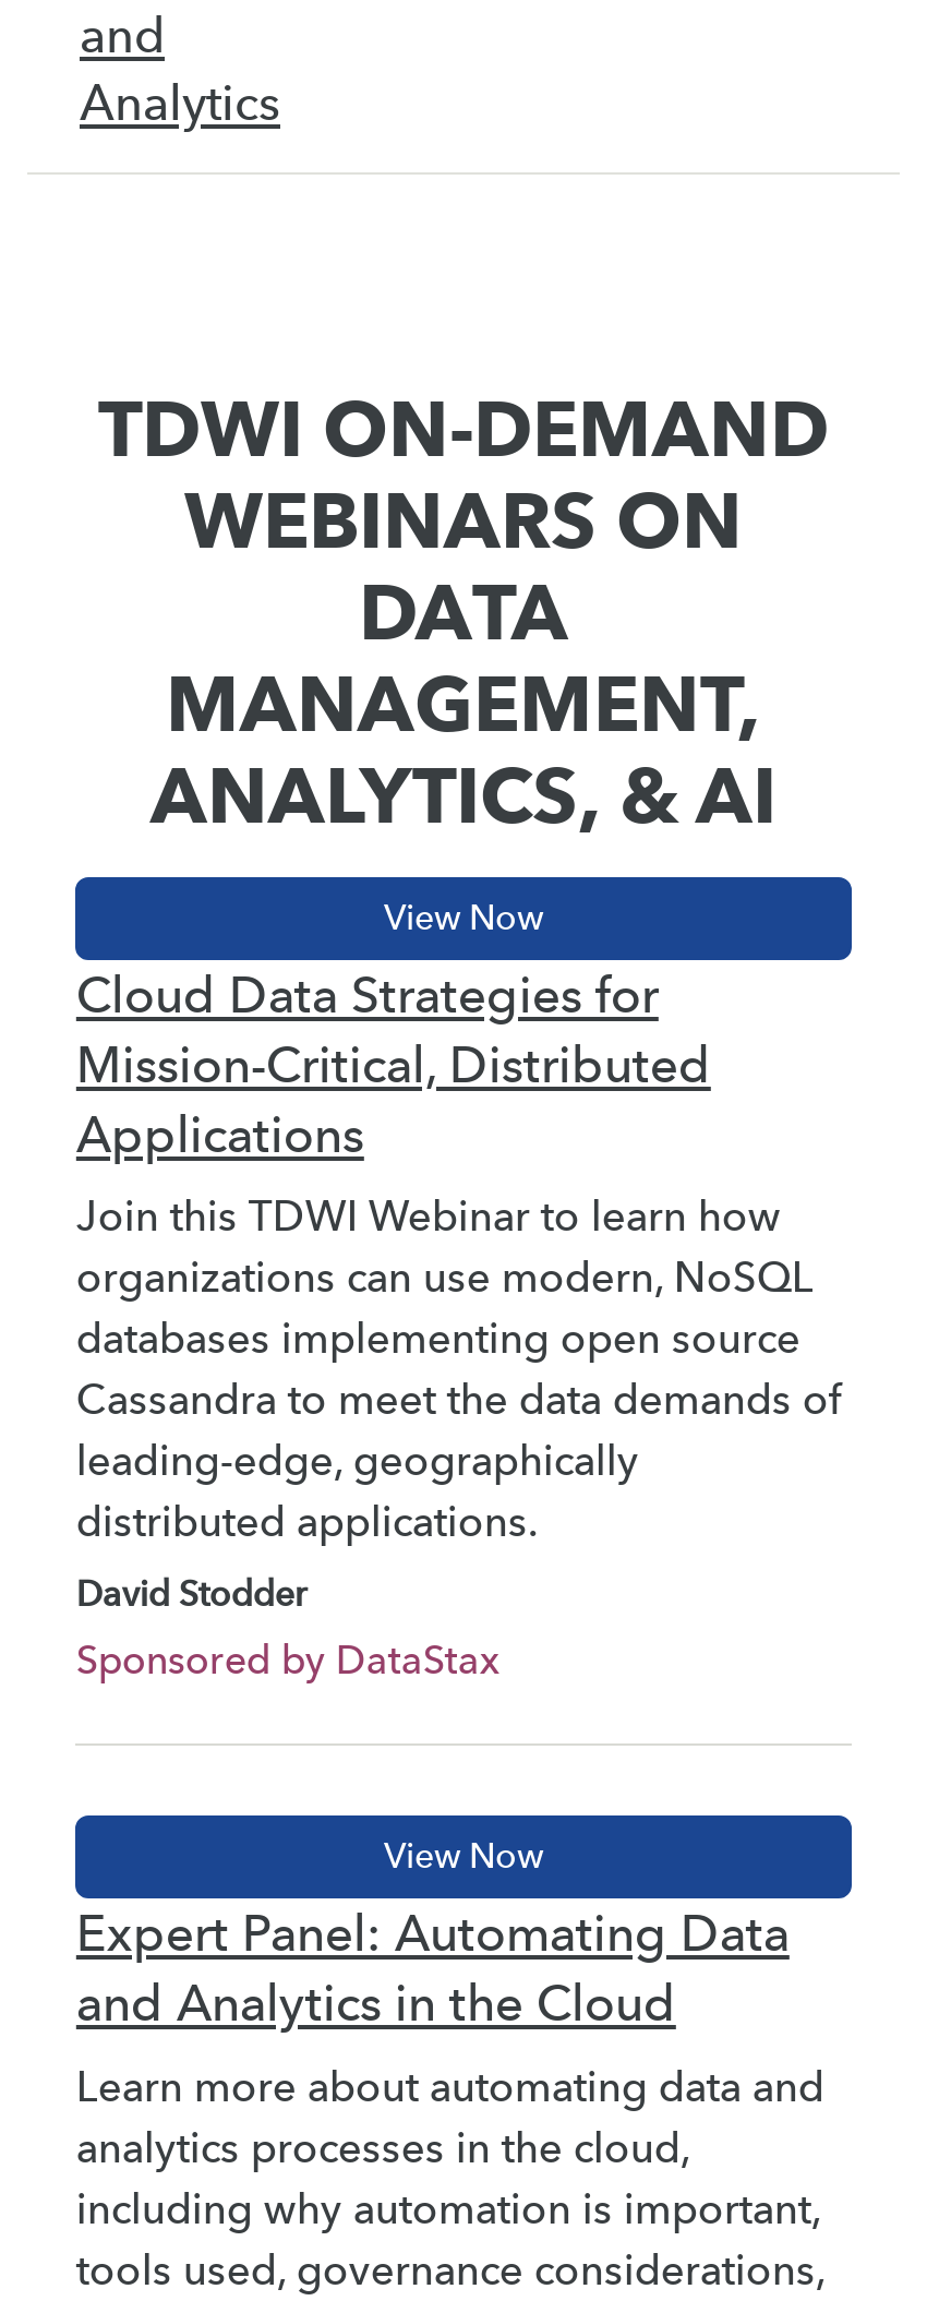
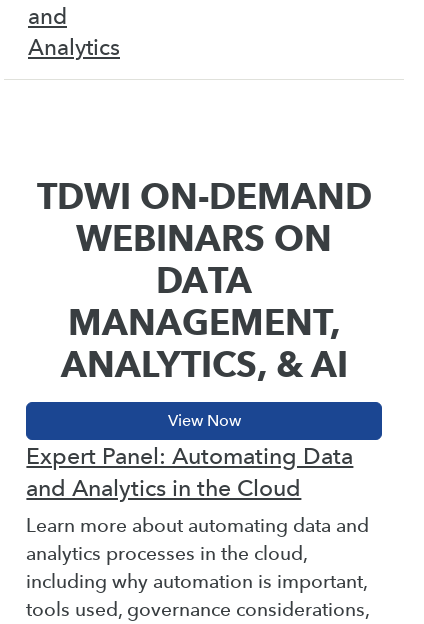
- Cloud Data Strategies for
- Mission-Critical, Distributed
- Applications
- Join this TDWI Webinar to learn how
- organizations can use modern, NoSQL
- databases implementing open source
- Cassandra to meet the data demands of
- leading-edge, geographically
- distributed applications.
- David Stodder
- Sponsored by DataStax
